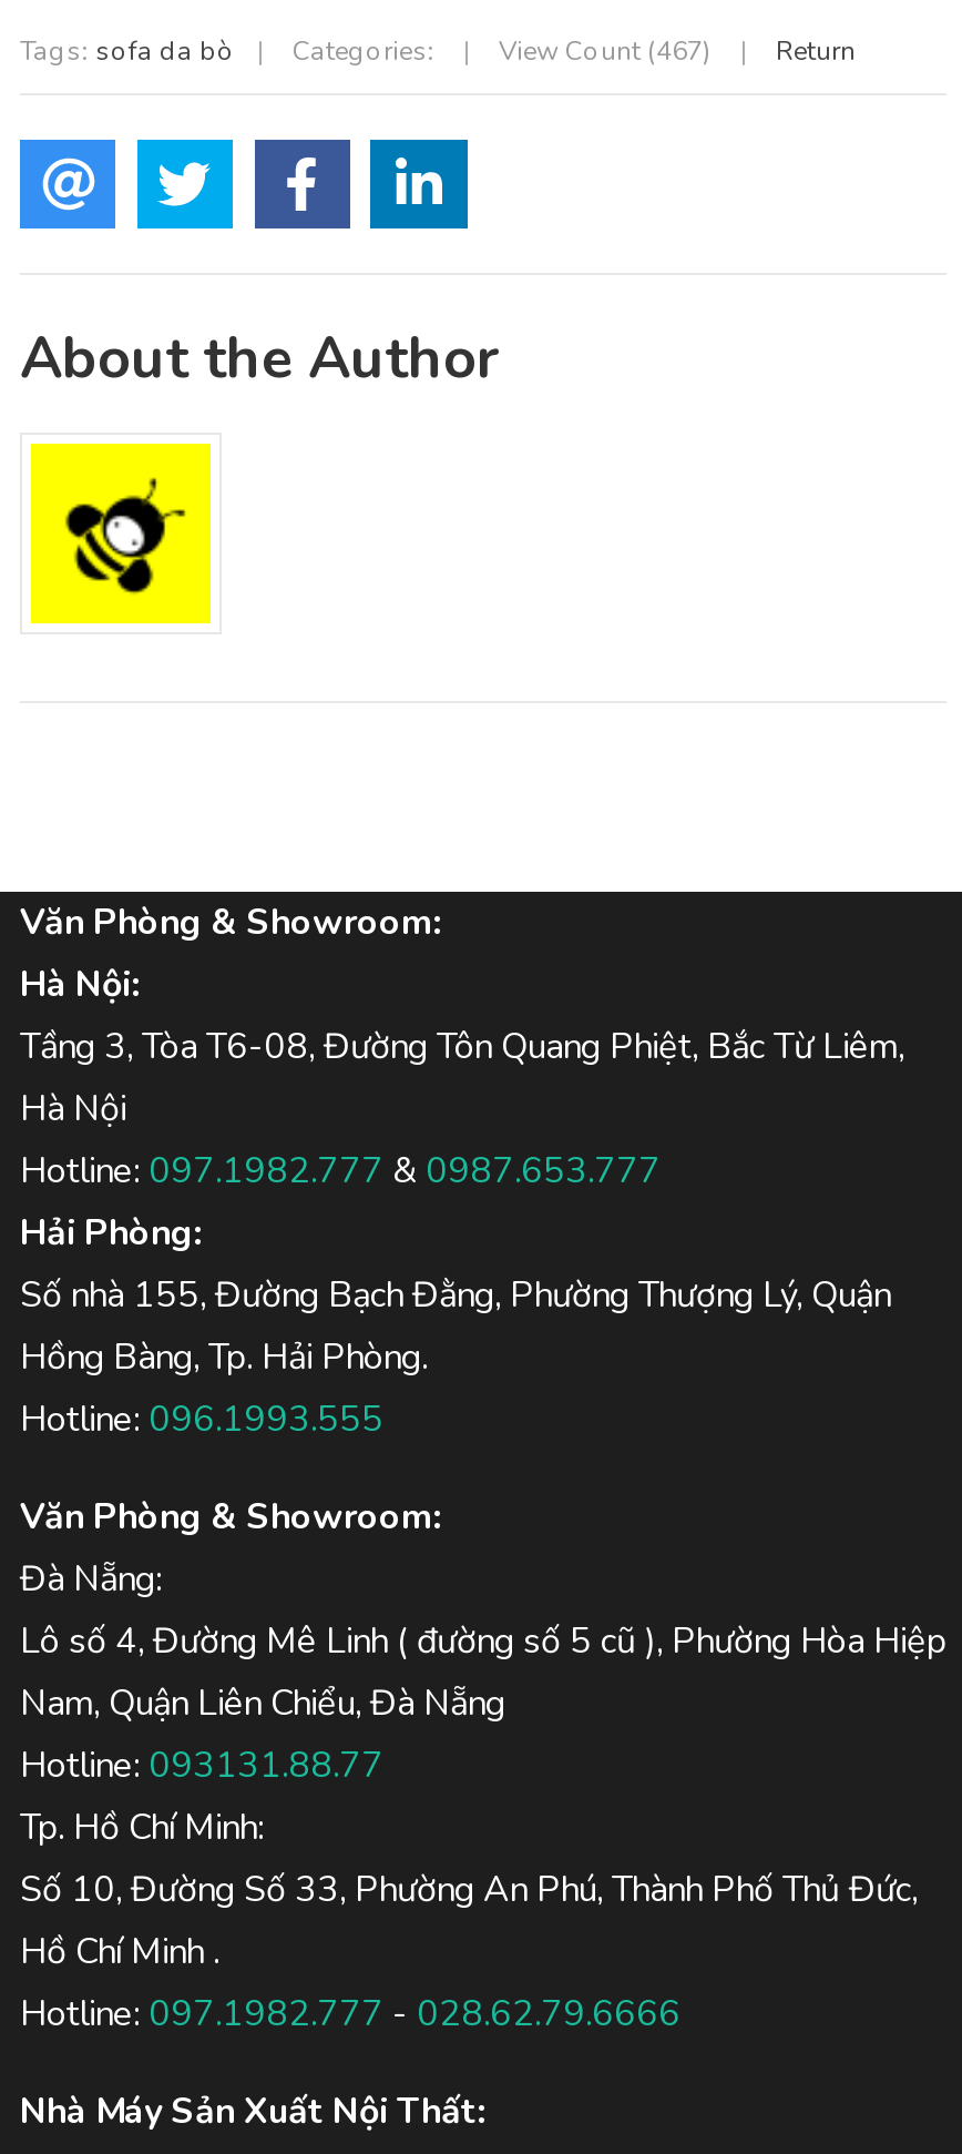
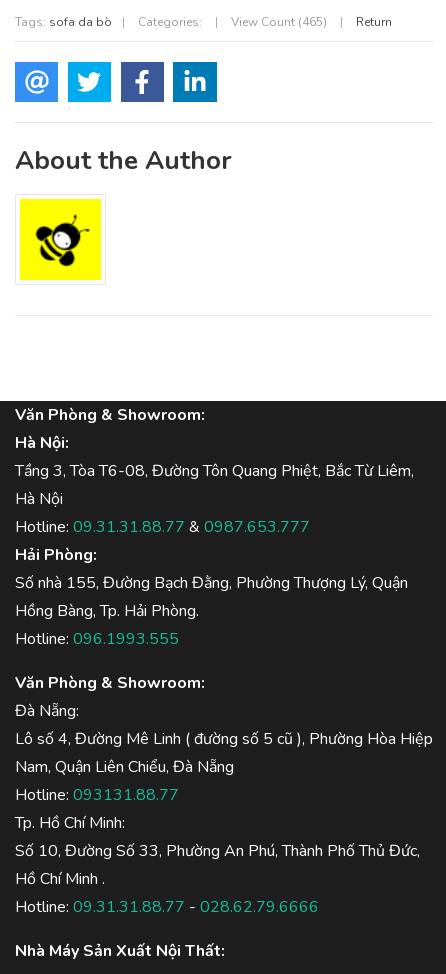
- View Count (467)
+ View Count (465)

- Hotline: 097.1982.777 & 0987.653.777
+ Hotline: 09.31.31.88.77 & 0987.653.777

- Hotline: 097.1982.777 - 028.62.79.6666
+ Hotline: 09.31.31.88.77 - 028.62.79.6666
